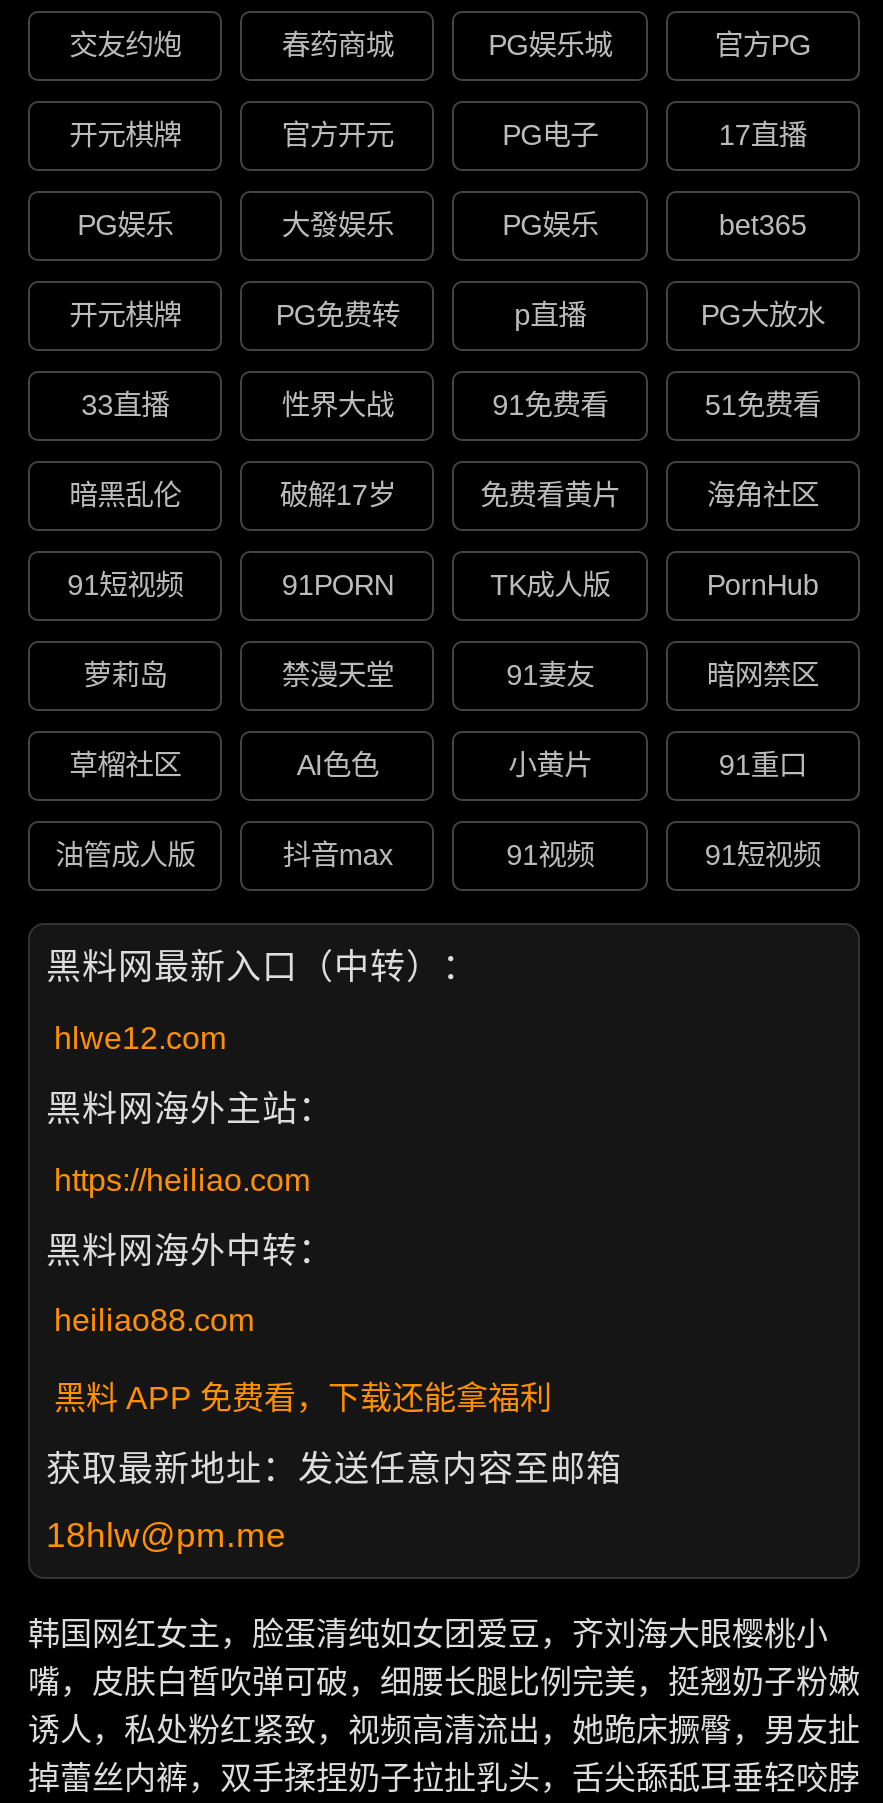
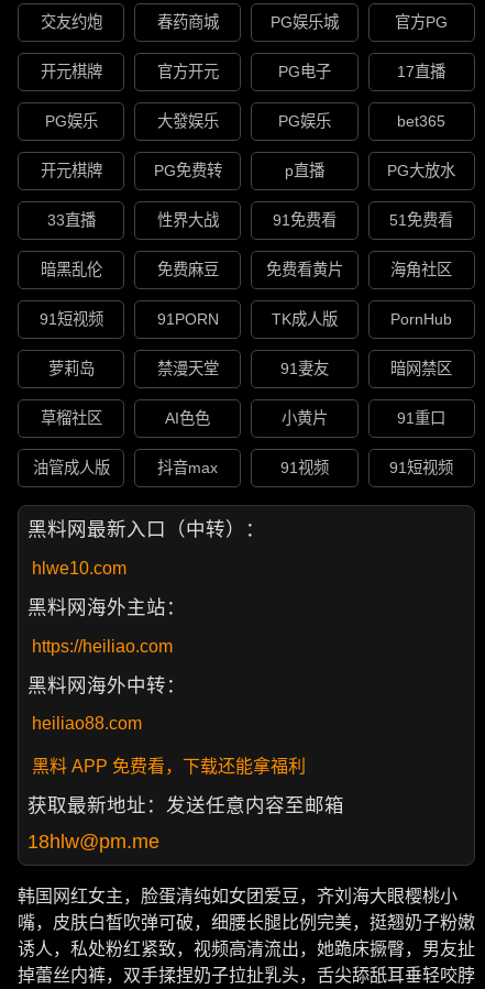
- 破解17岁
+ 免费麻豆

- hlwe12.com
+ hlwe10.com
